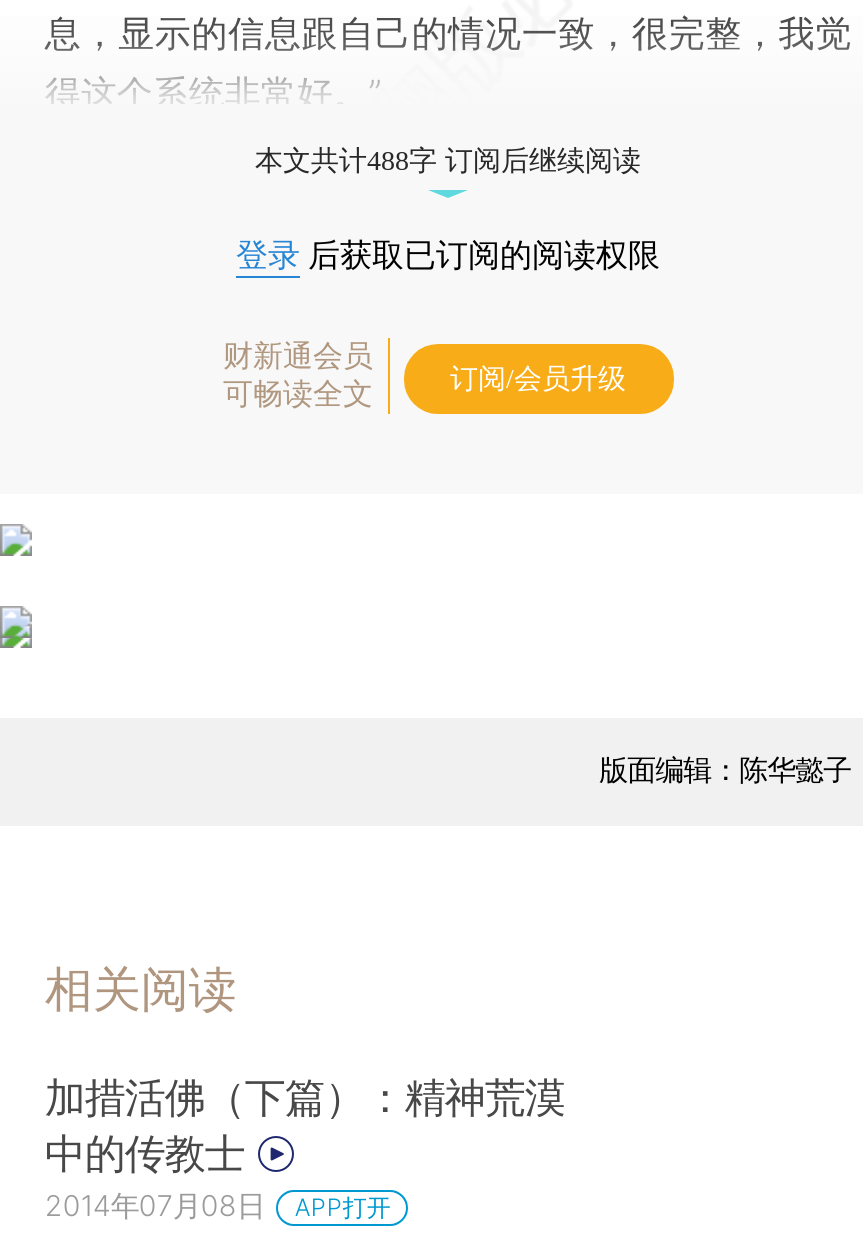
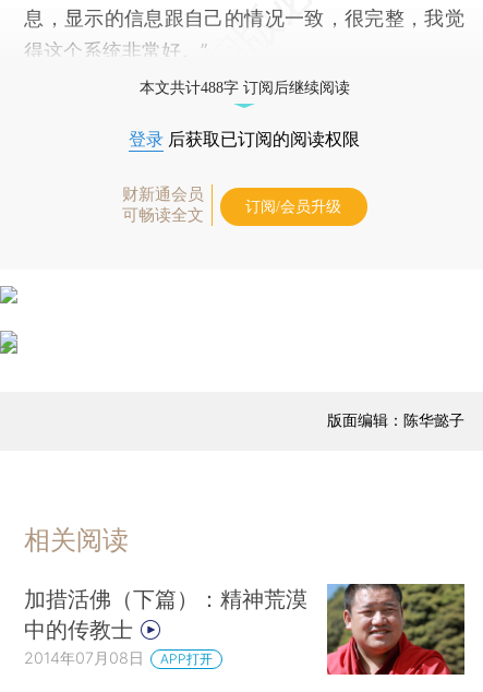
+ [image]
